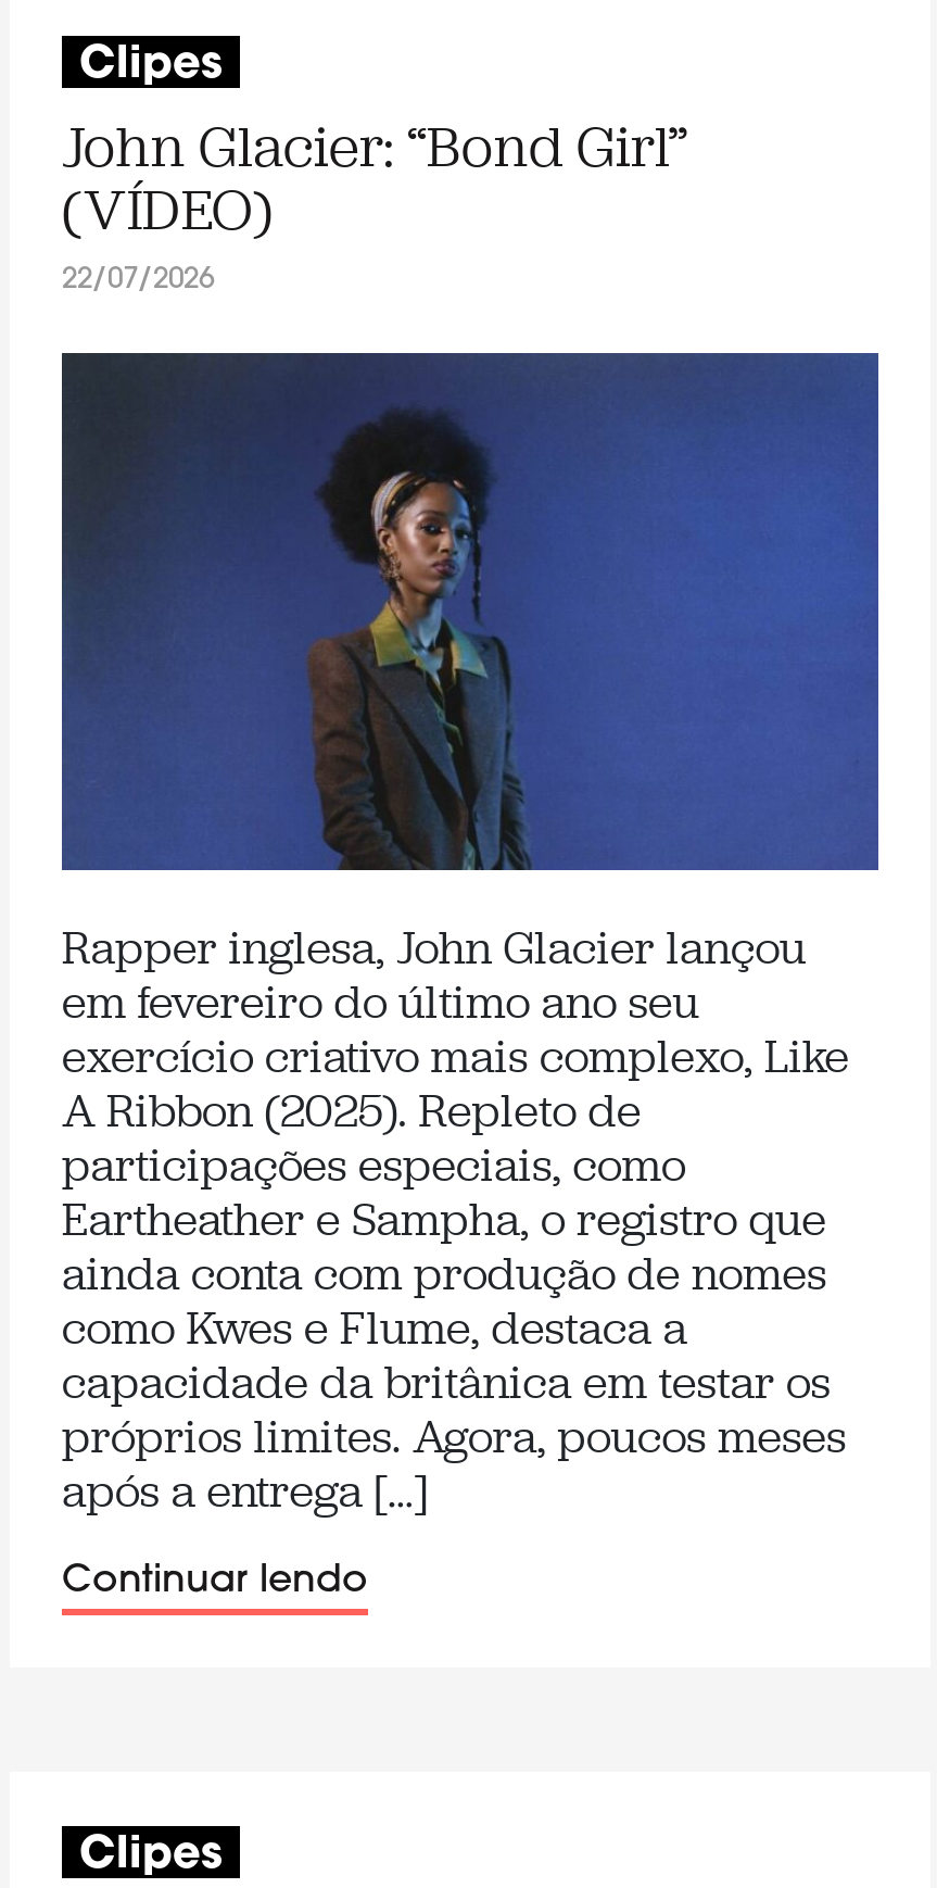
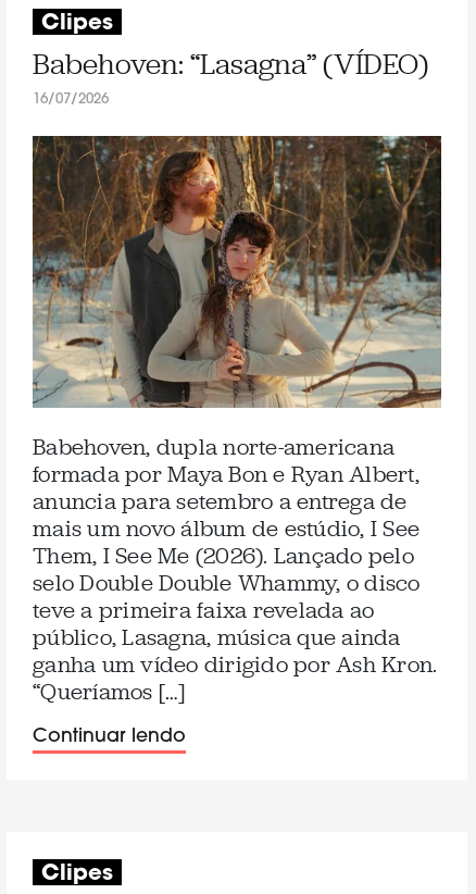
- John Glacier: “Bond Girl”
- (VÍDEO)
- 22/07/2026
+ Babehoven: “Lasagna” (VÍDEO)
+ 16/07/2026

- [image]
- Rapper inglesa, John Glacier lançou
- em fevereiro do último ano seu
- exercício criativo mais complexo, Like
- A Ribbon (2025). Repleto de
- participações especiais, como
- Eartheather e Sampha, o registro que
- ainda conta com produção de nomes
- como Kwes e Flume, destaca a
- capacidade da britânica em testar os
- próprios limites. Agora, poucos meses
- após a entrega […]
+ [image]
+ Babehoven, dupla norte-americana
+ formada por Maya Bon e Ryan Albert,
+ anuncia para setembro a entrega de
+ mais um novo álbum de estúdio, I See
+ Them, I See Me (2026). Lançado pelo
+ selo Double Double Whammy, o disco
+ teve a primeira faixa revelada ao
+ público, Lasagna, música que ainda
+ ganha um vídeo dirigido por Ash Kron.
+ “Queríamos […]
